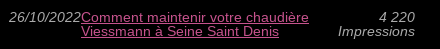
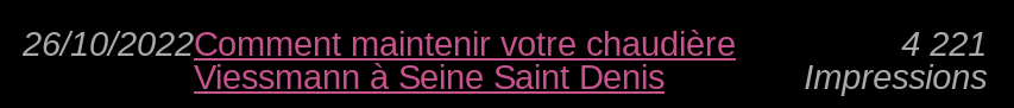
- 4 220
+ 4 221
